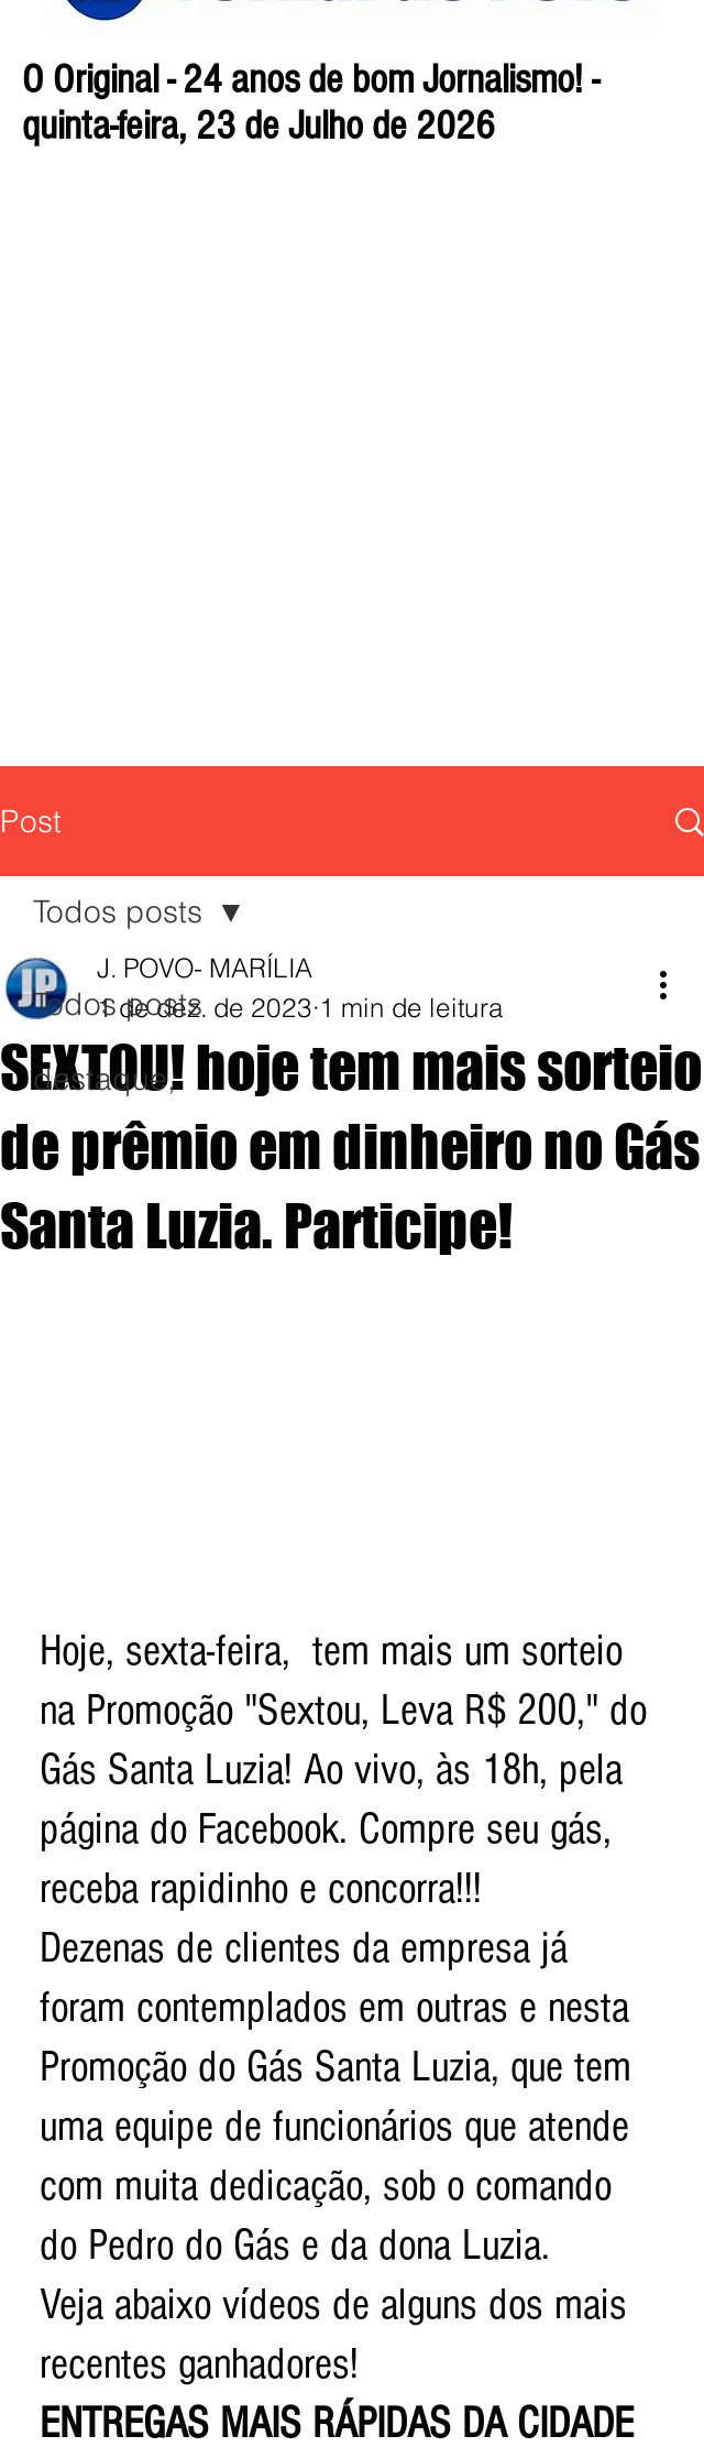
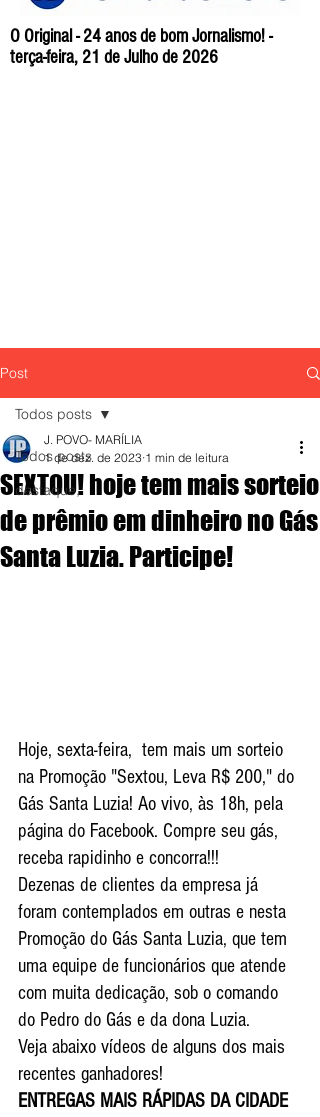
- quinta-feira, 23 de Julho de 2026
+ terça-feira, 21 de Julho de 2026
